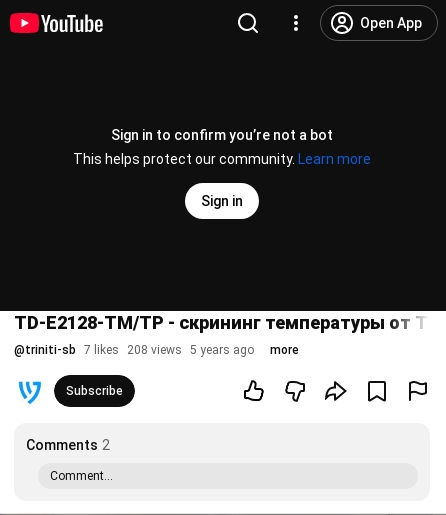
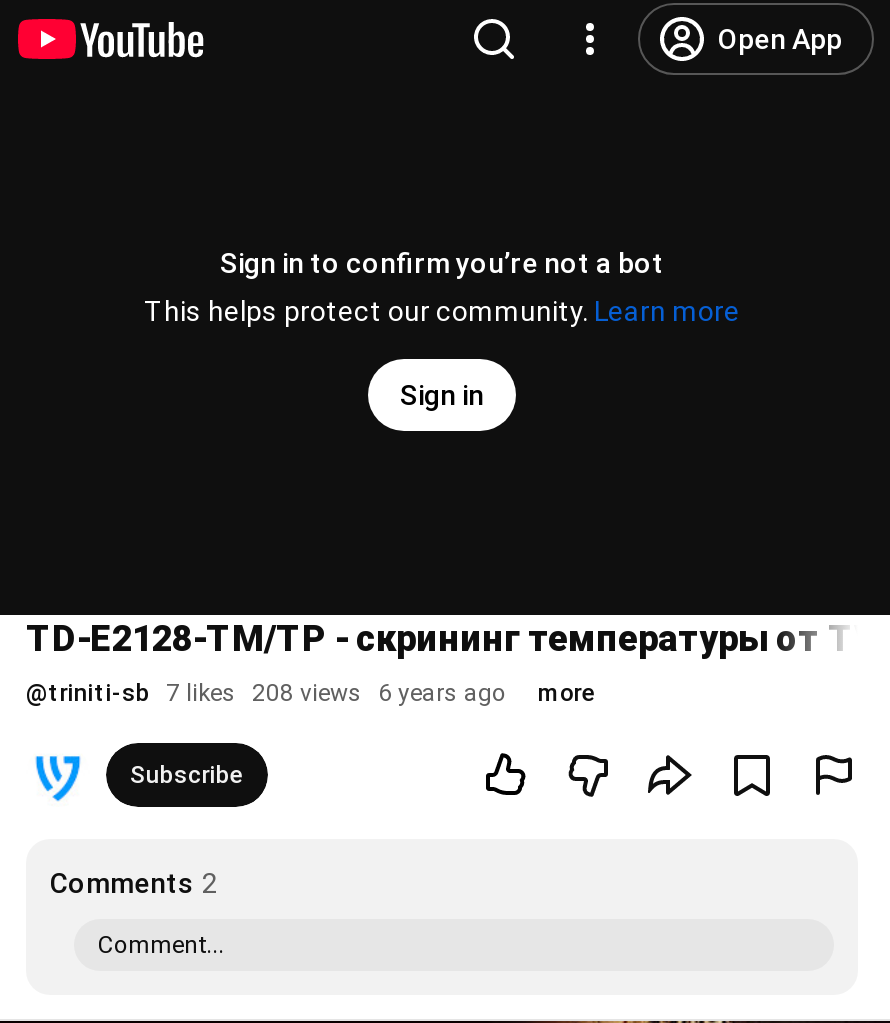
- @triniti-sb 7 likes 208 views 5 years ago
+ @triniti-sb 7 likes 208 views 6 years ago
